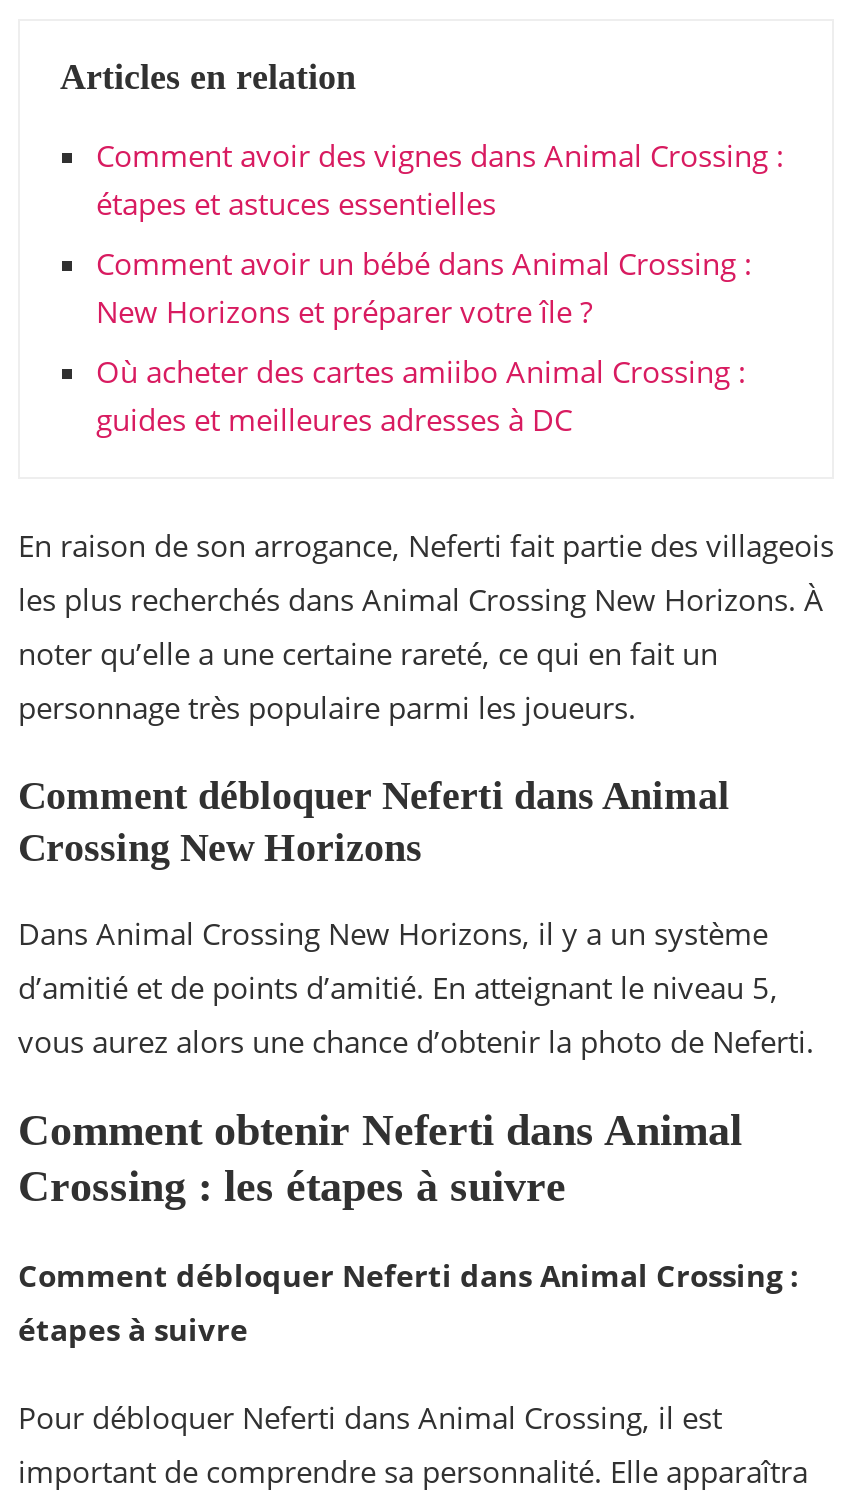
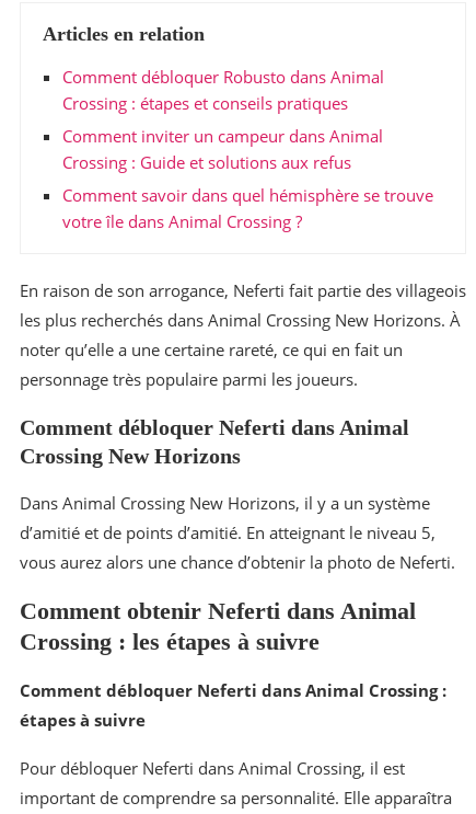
- Comment avoir des vignes dans Animal Crossing :
- étapes et astuces essentielles
+ Comment débloquer Robusto dans Animal
+ Crossing : étapes et conseils pratiques

- Comment avoir un bébé dans Animal Crossing :
- New Horizons et préparer votre île ?
+ Comment inviter un campeur dans Animal
+ Crossing : Guide et solutions aux refus

- Où acheter des cartes amiibo Animal Crossing :
- guides et meilleures adresses à DC
+ Comment savoir dans quel hémisphère se trouve
+ votre île dans Animal Crossing ?
